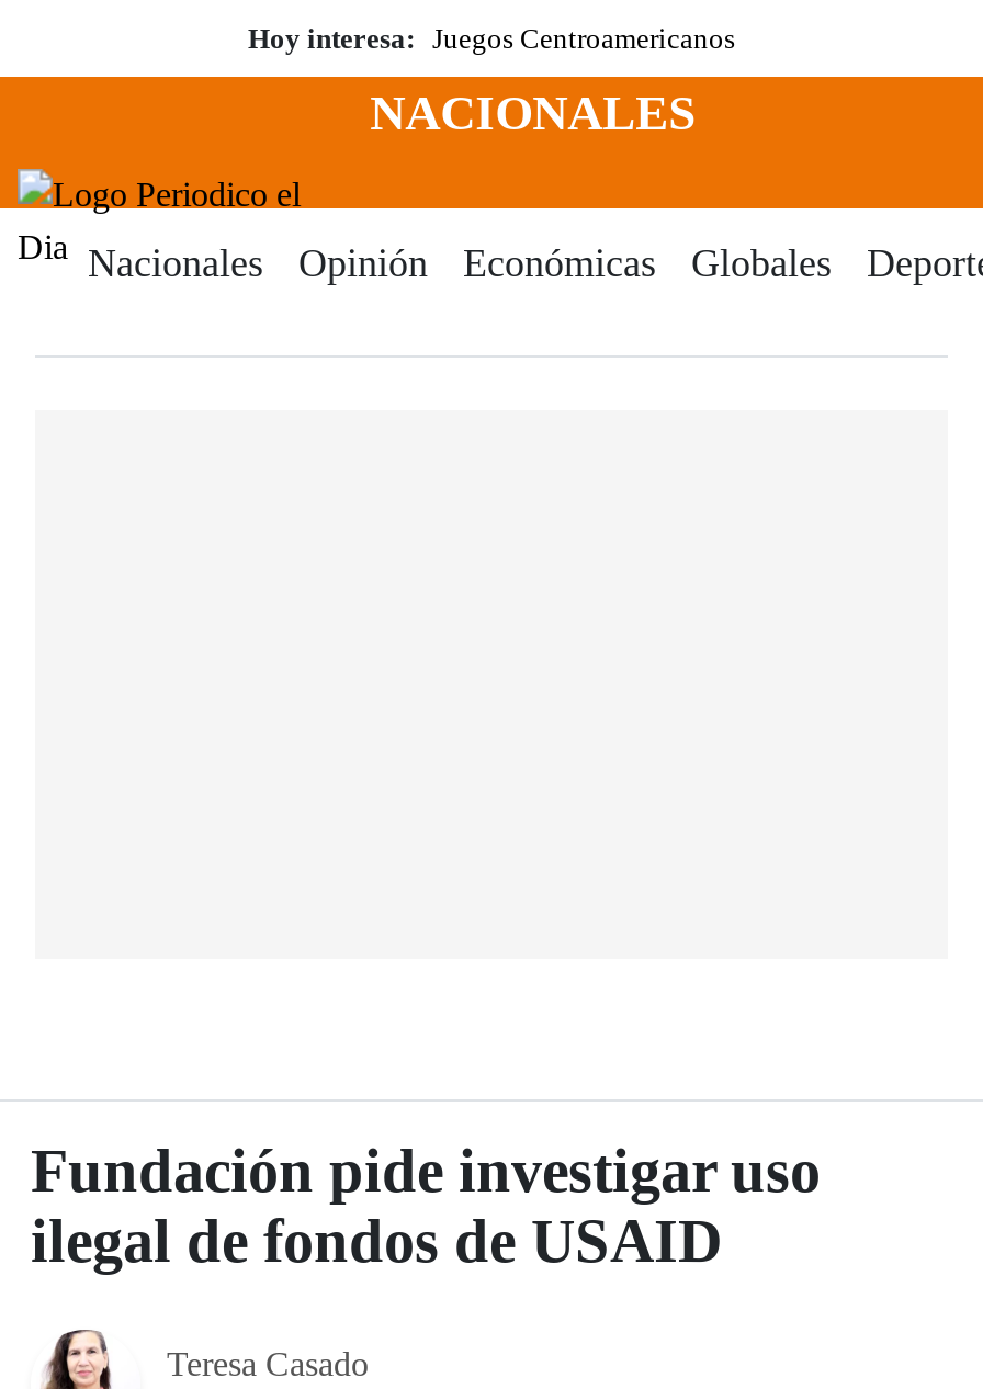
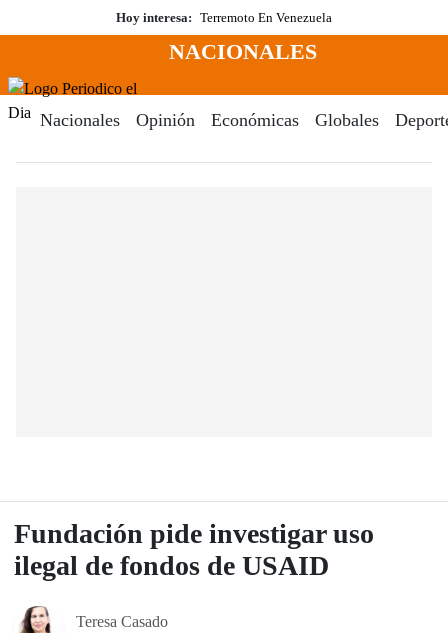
- Hoy interesa: Juegos Centroamericanos
+ Hoy interesa: Terremoto En Venezuela
